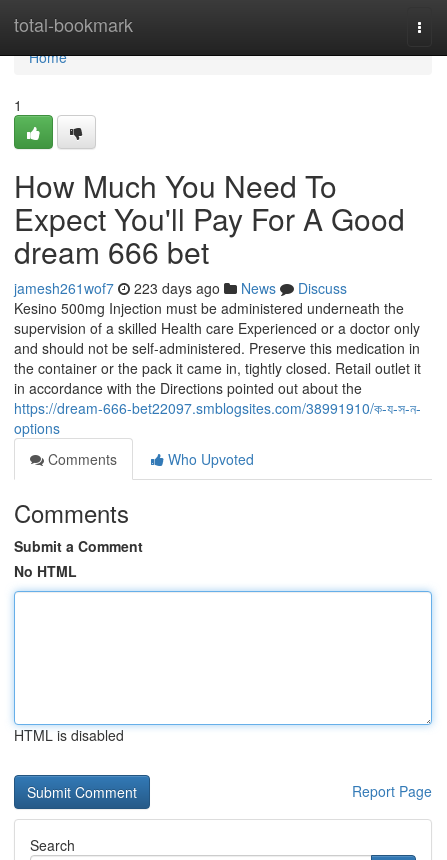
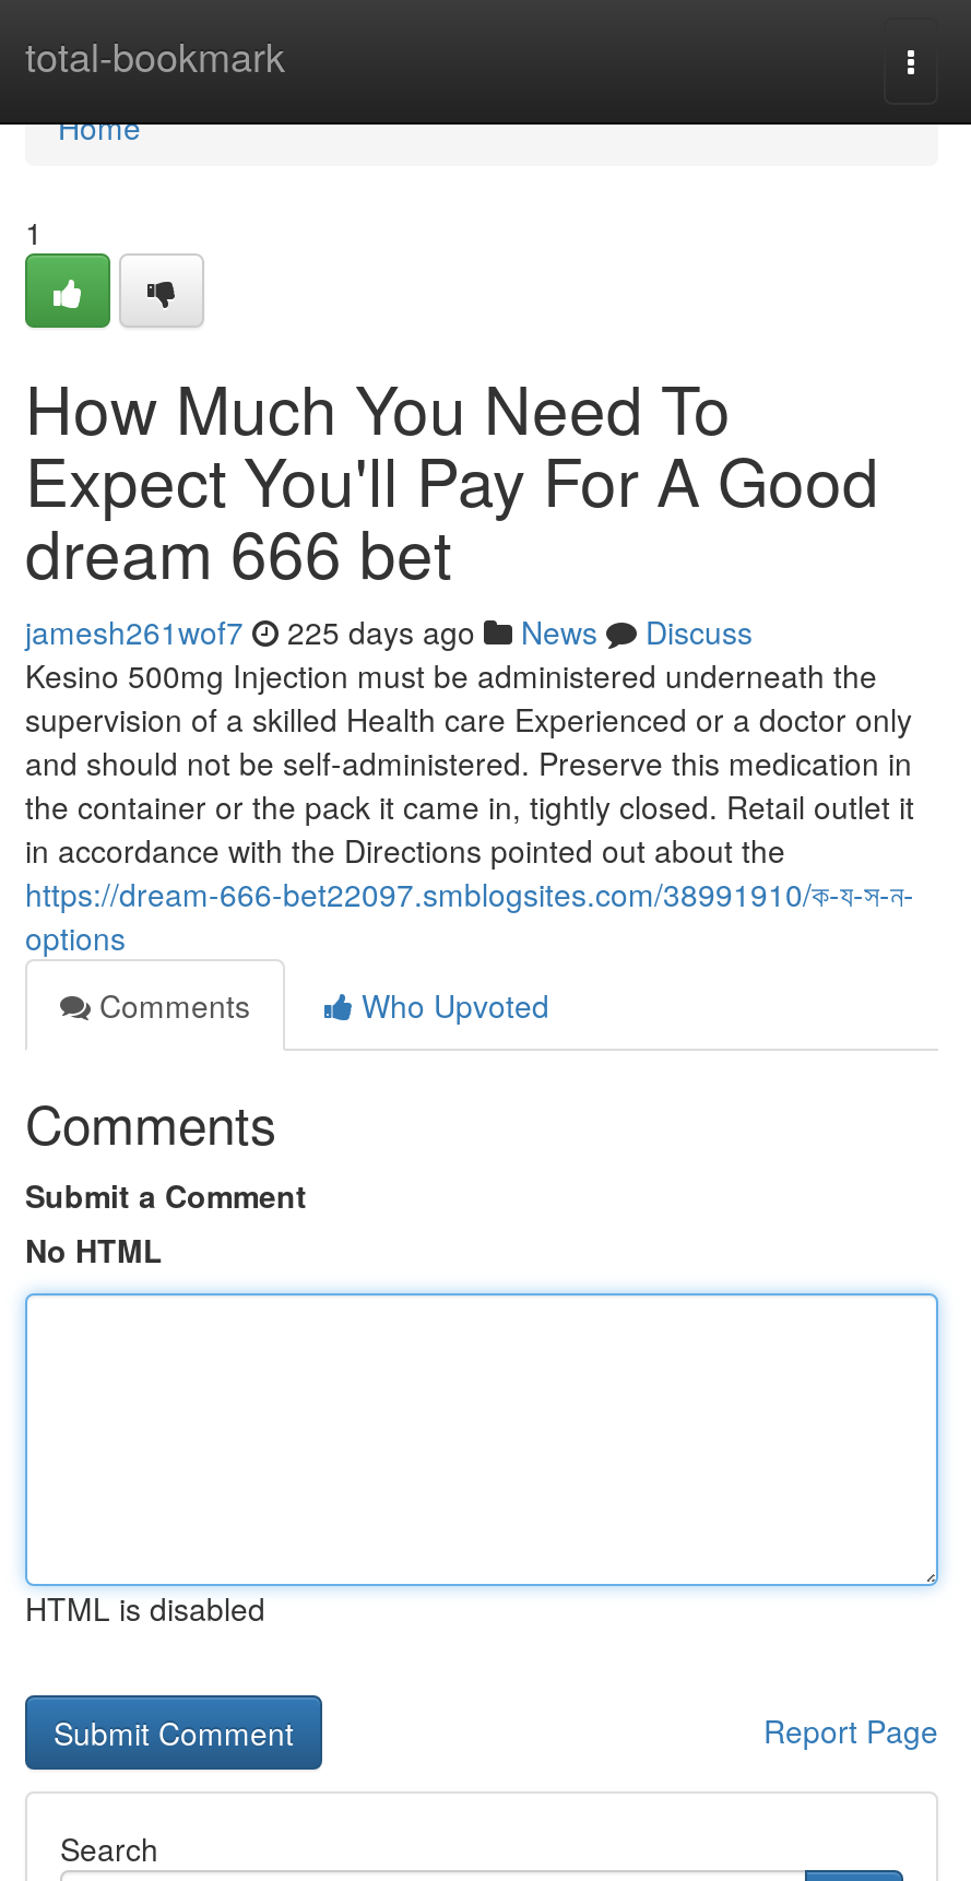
- jamesh261wof7 223 days ago News Discuss
+ jamesh261wof7 225 days ago News Discuss
